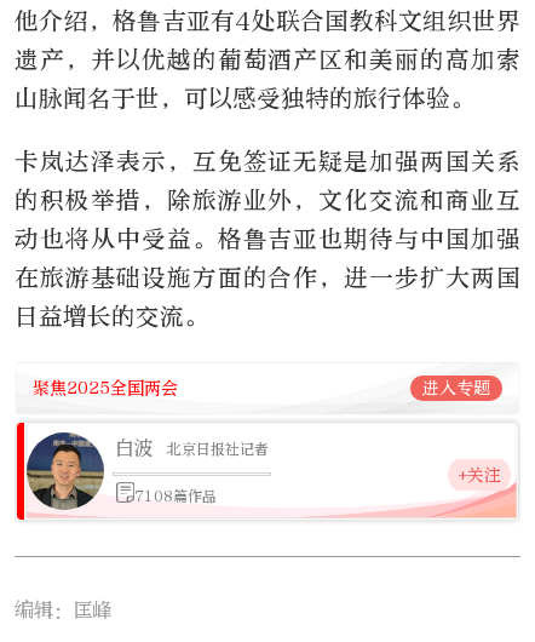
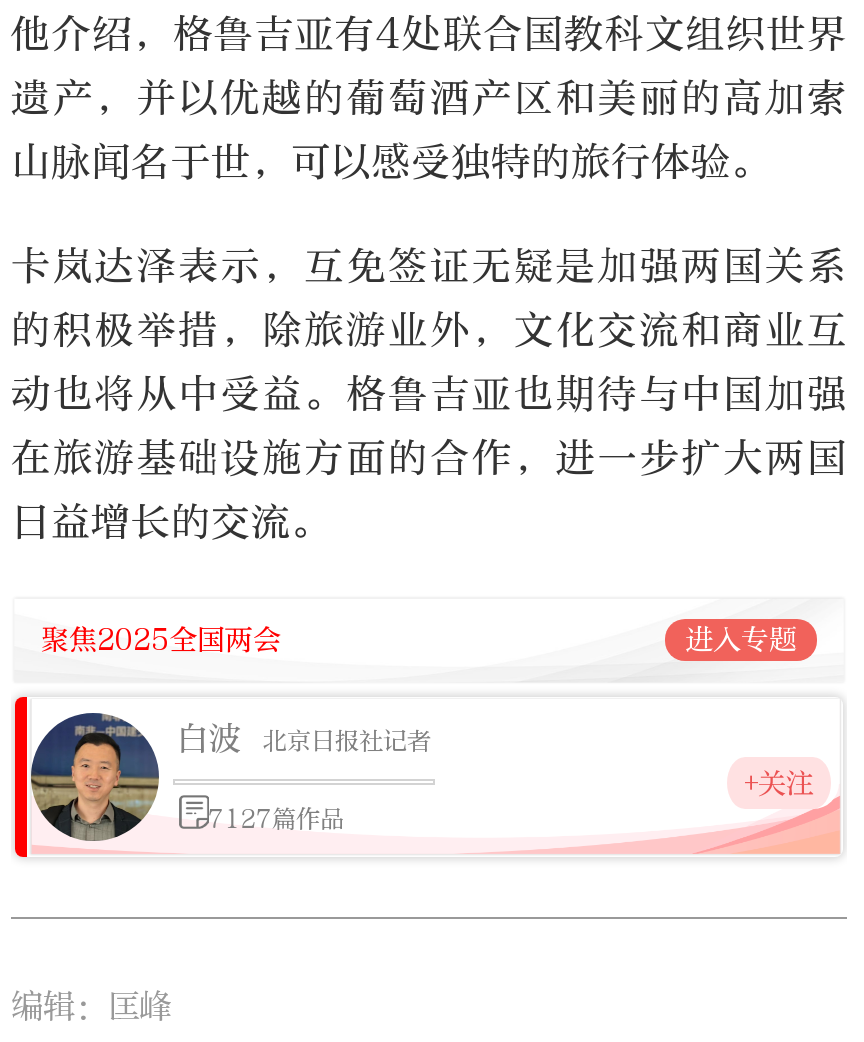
- 7108篇作品
+ 7127篇作品
